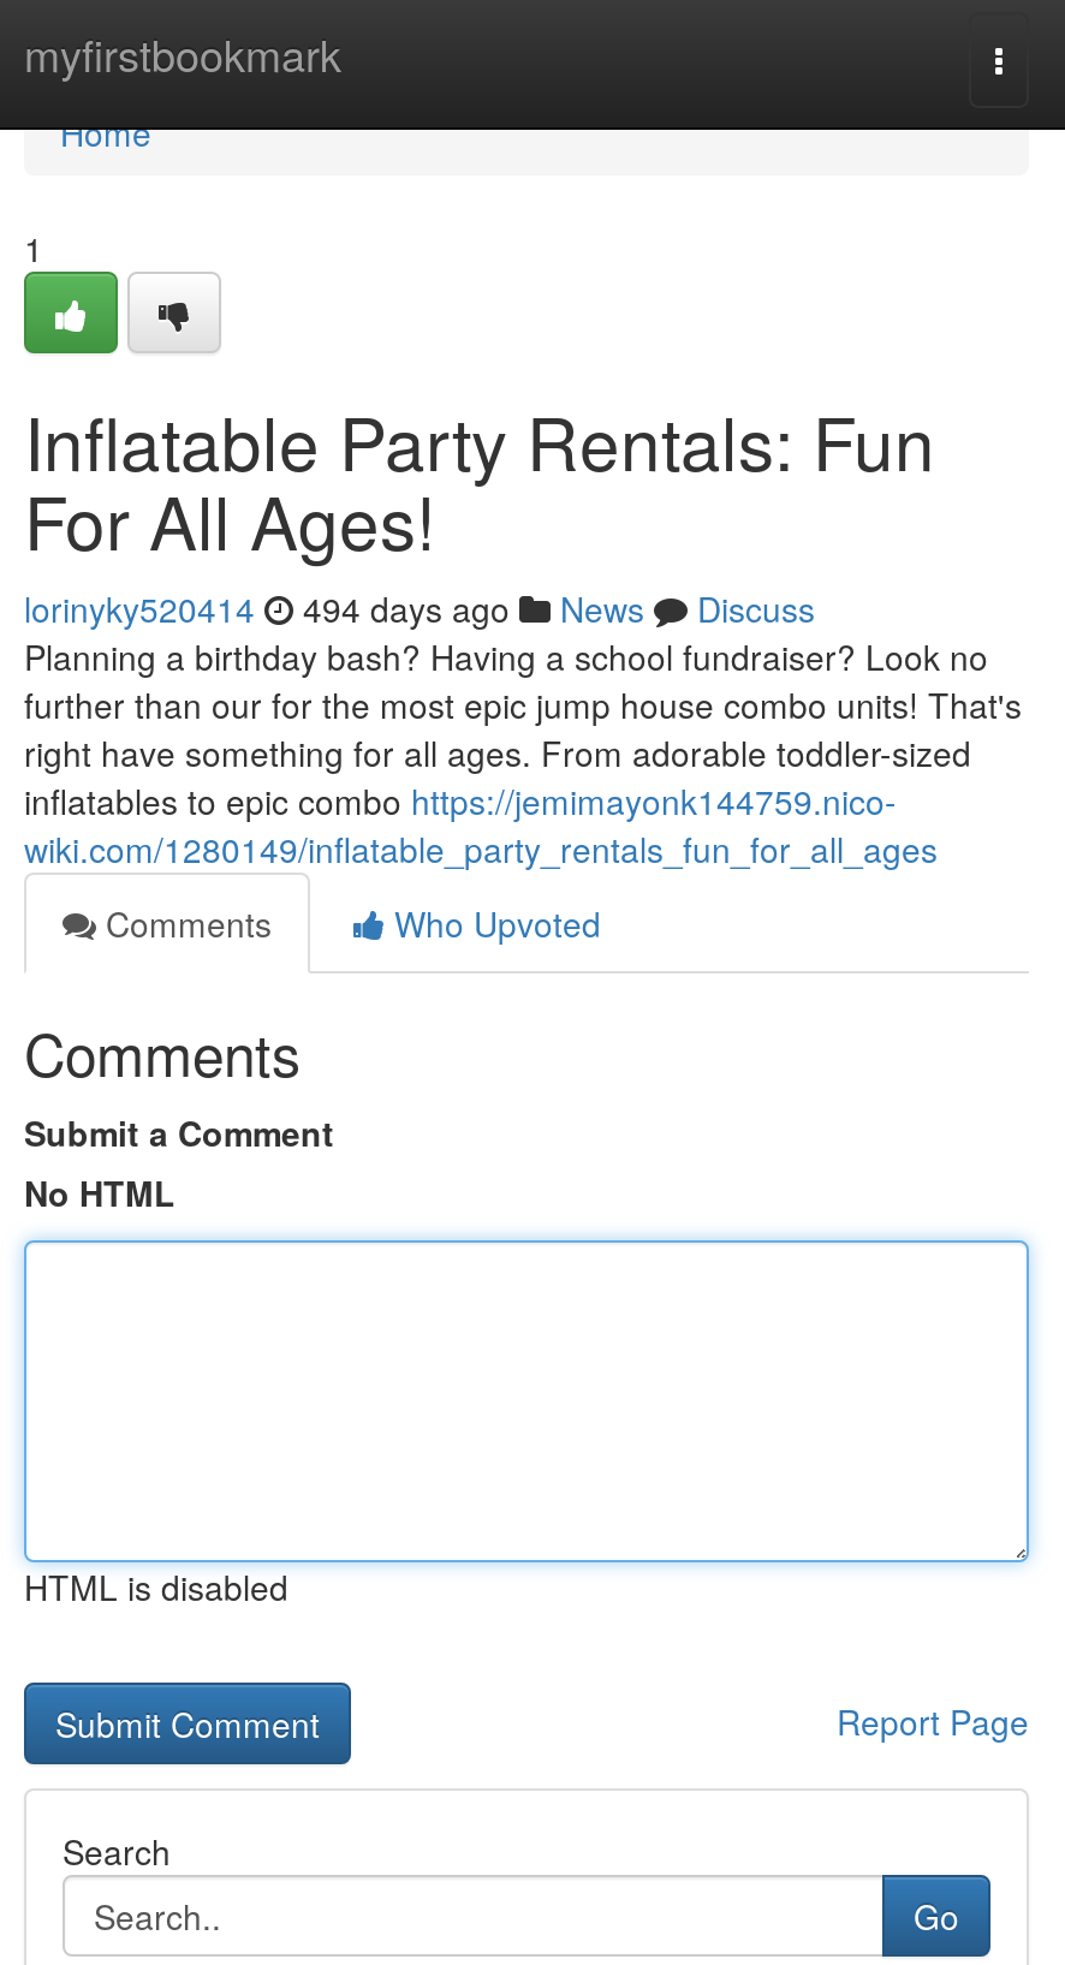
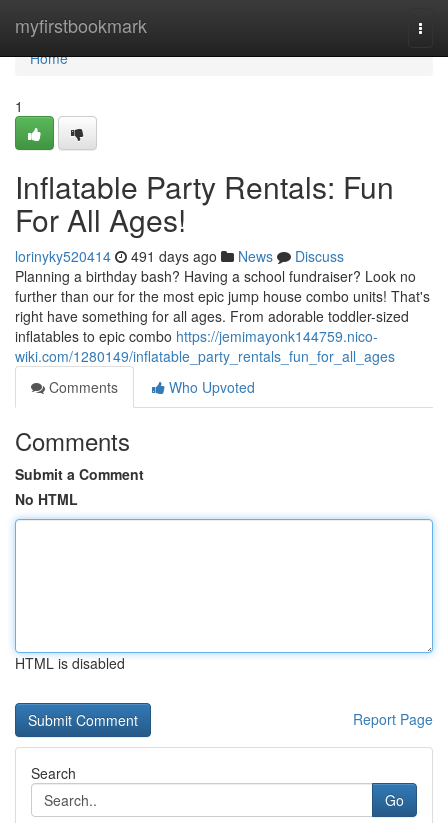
- lorinyky520414 494 days ago News Discuss
+ lorinyky520414 491 days ago News Discuss
